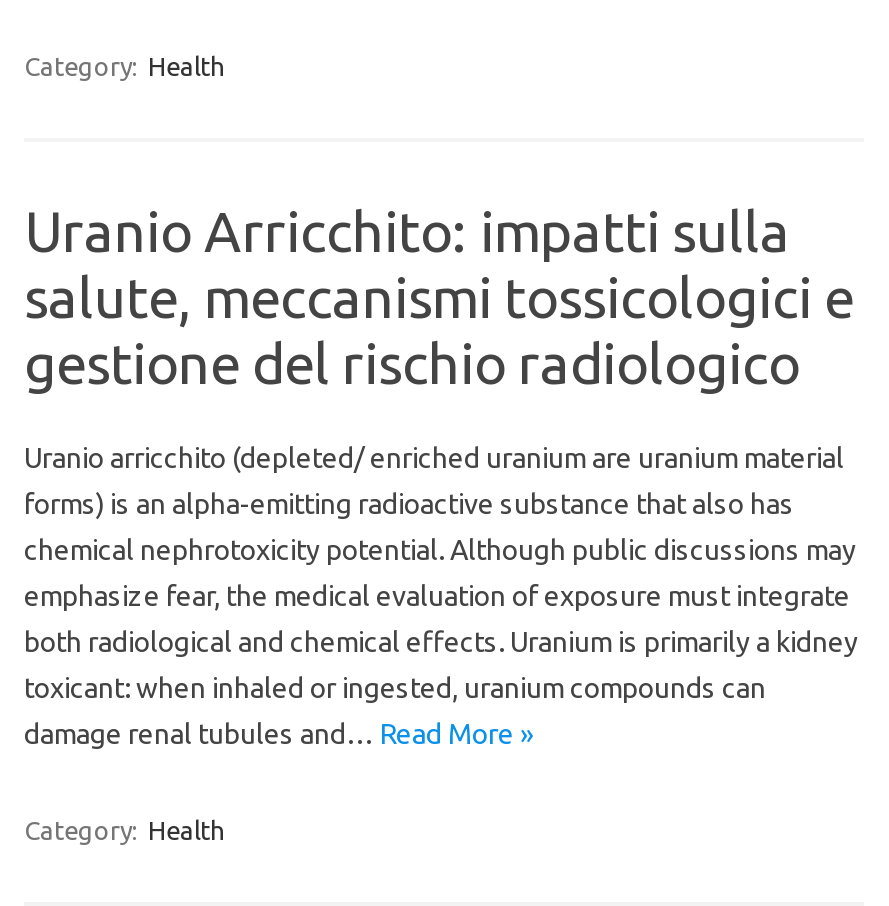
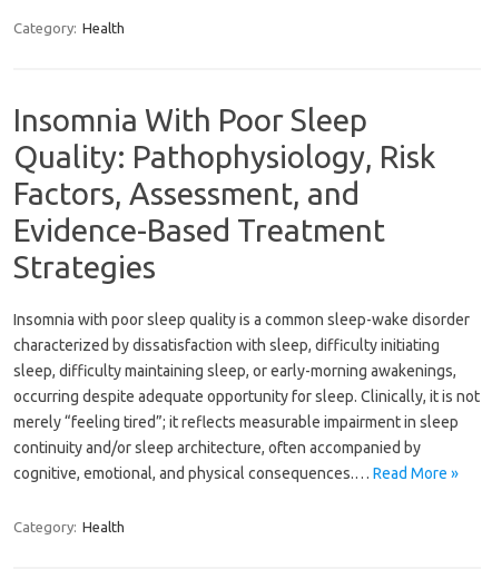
- Uranio Arricchito: impatti sulla
- salute, meccanismi tossicologici e
- gestione del rischio radiologico
+ Insomnia With Poor Sleep
+ Quality: Pathophysiology, Risk
+ Factors, Assessment, and
+ Evidence-Based Treatment
+ Strategies

- Uranio arricchito (depleted/ enriched uranium are uranium material
- forms) is an alpha-emitting radioactive substance that also has
- chemical nephrotoxicity potential. Although public discussions may
- emphasize fear, the medical evaluation of exposure must integrate
- both radiological and chemical effects. Uranium is primarily a kidney
- toxicant: when inhaled or ingested, uranium compounds can
- damage renal tubules and… Read More »
+ Insomnia with poor sleep quality is a common sleep-wake disorder
+ characterized by dissatisfaction with sleep, difficulty initiating
+ sleep, difficulty maintaining sleep, or early-morning awakenings,
+ occurring despite adequate opportunity for sleep. Clinically, it is not
+ merely “feeling tired”; it reflects measurable impairment in sleep
+ continuity and/or sleep architecture, often accompanied by
+ cognitive, emotional, and physical consequences.… Read More »
